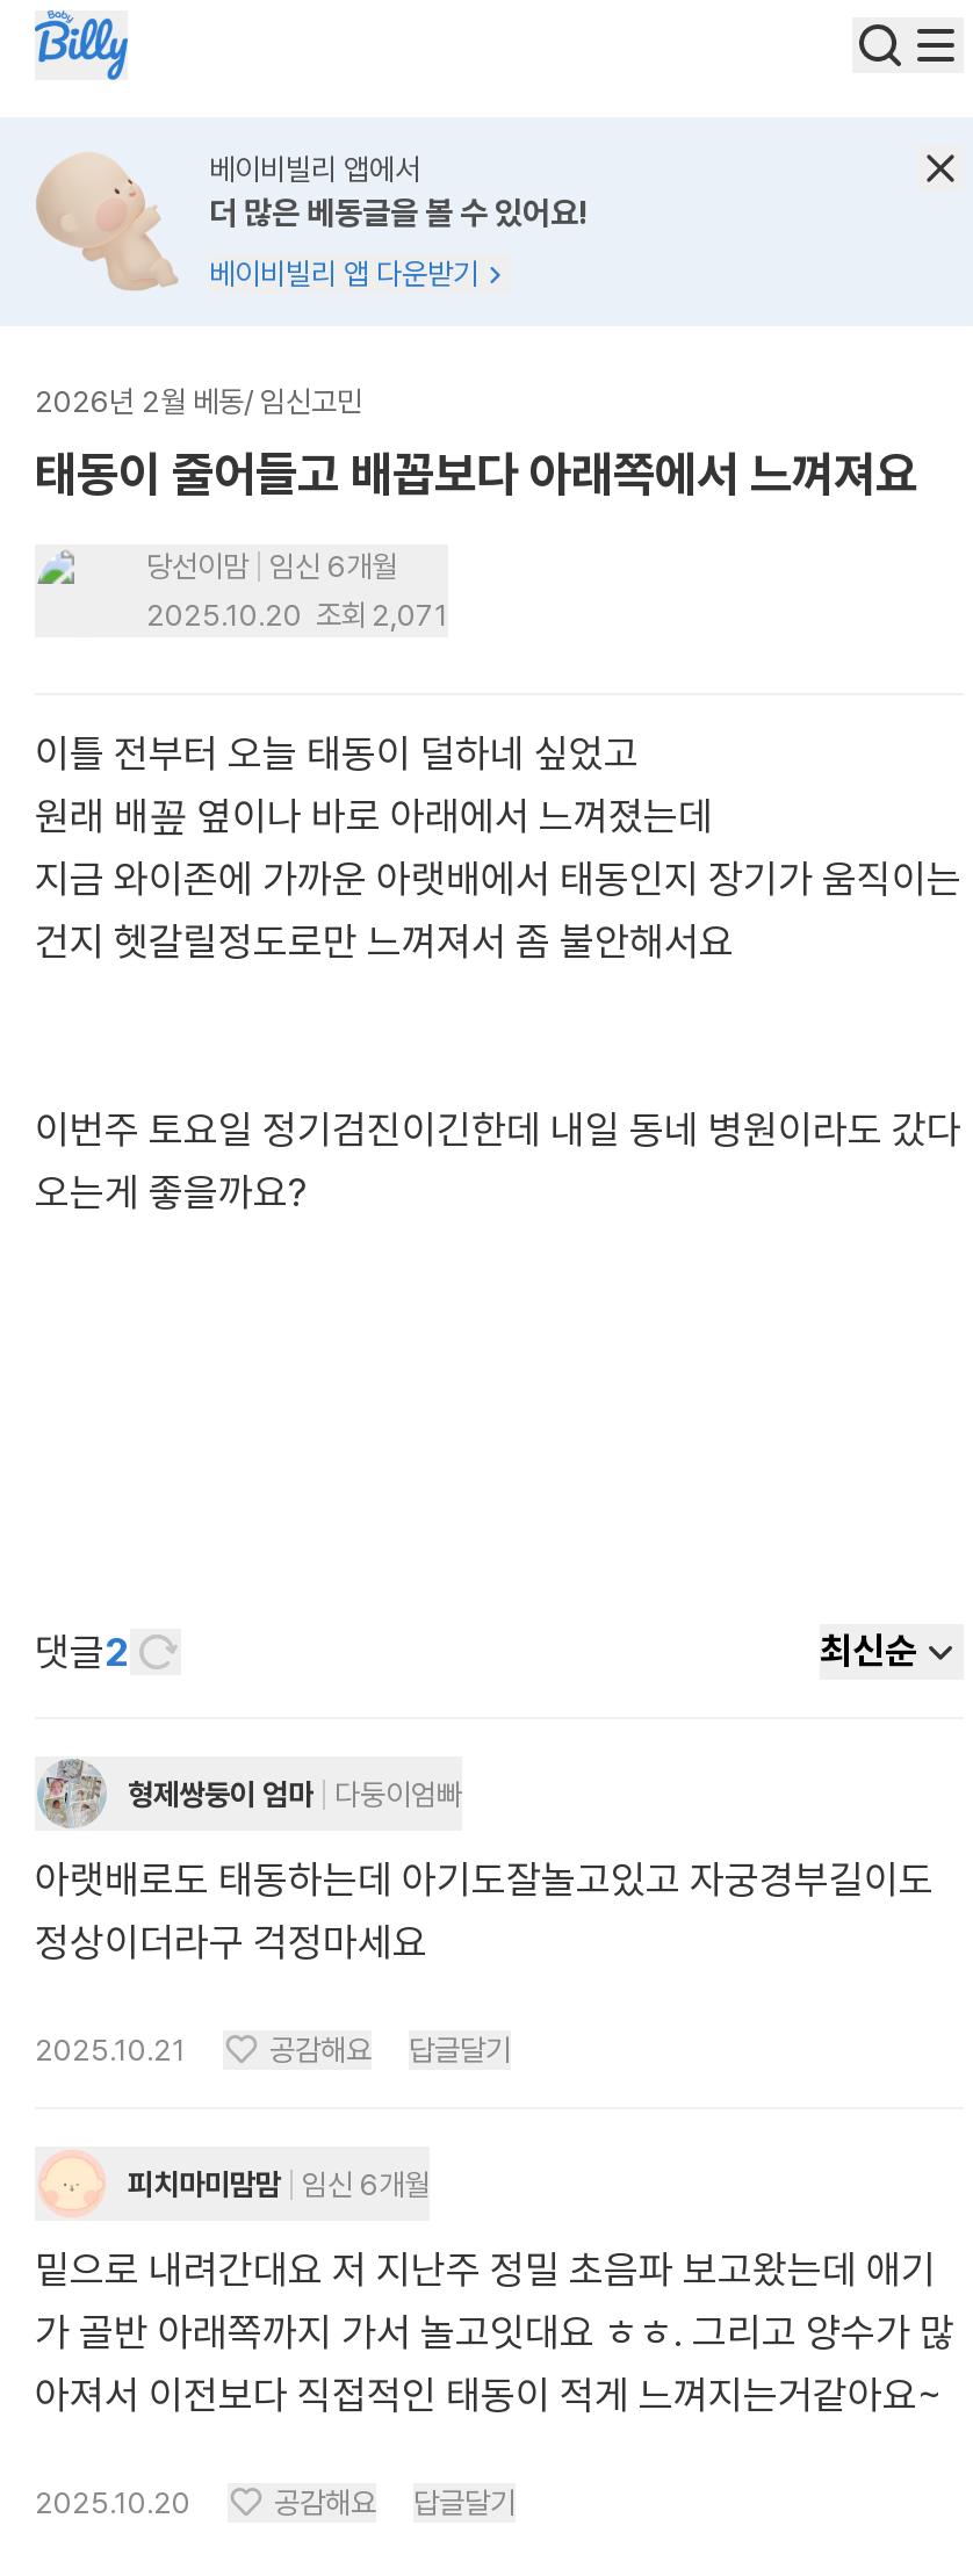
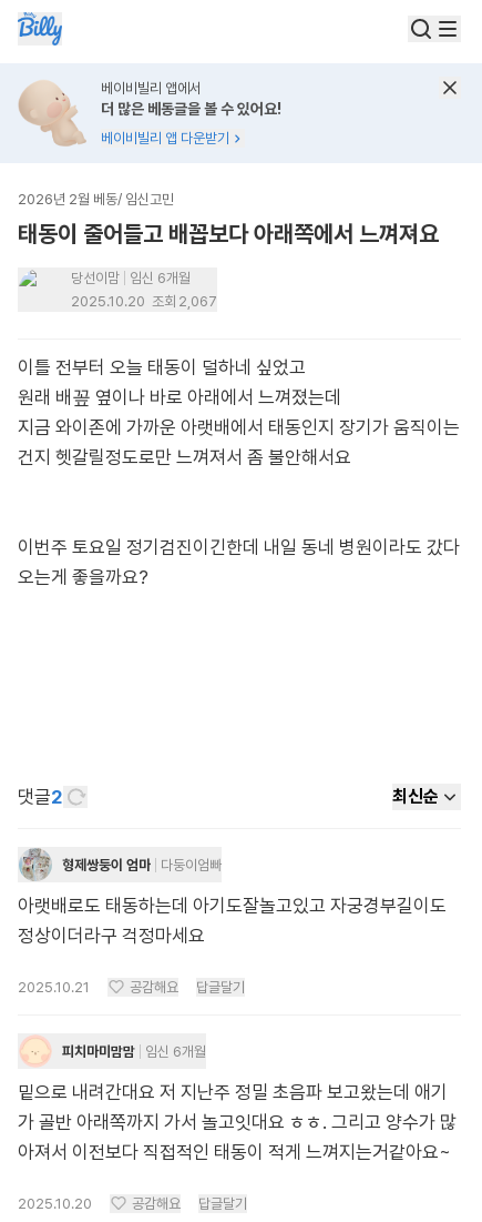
- 2025.10.20 조회 2,071
+ 2025.10.20 조회 2,067
